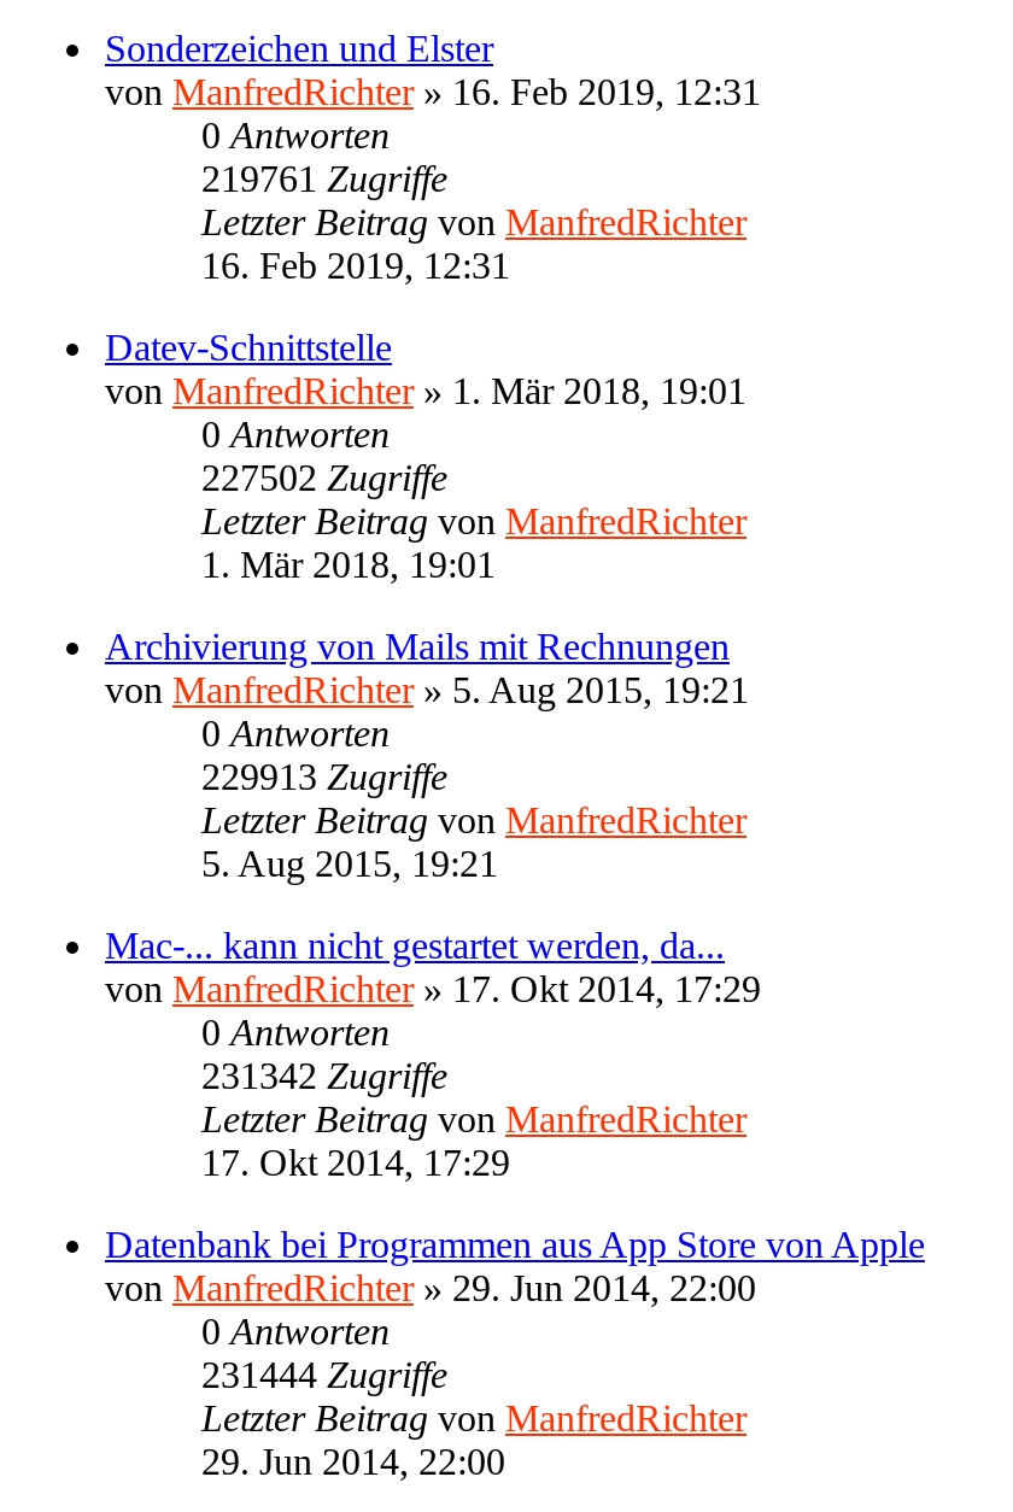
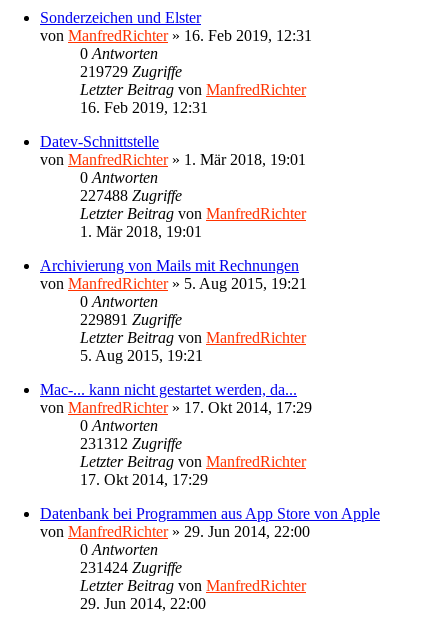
- 219761 Zugriffe
+ 219729 Zugriffe

- 227502 Zugriffe
+ 227488 Zugriffe

- 229913 Zugriffe
+ 229891 Zugriffe

- 231342 Zugriffe
+ 231312 Zugriffe

- 231444 Zugriffe
+ 231424 Zugriffe
